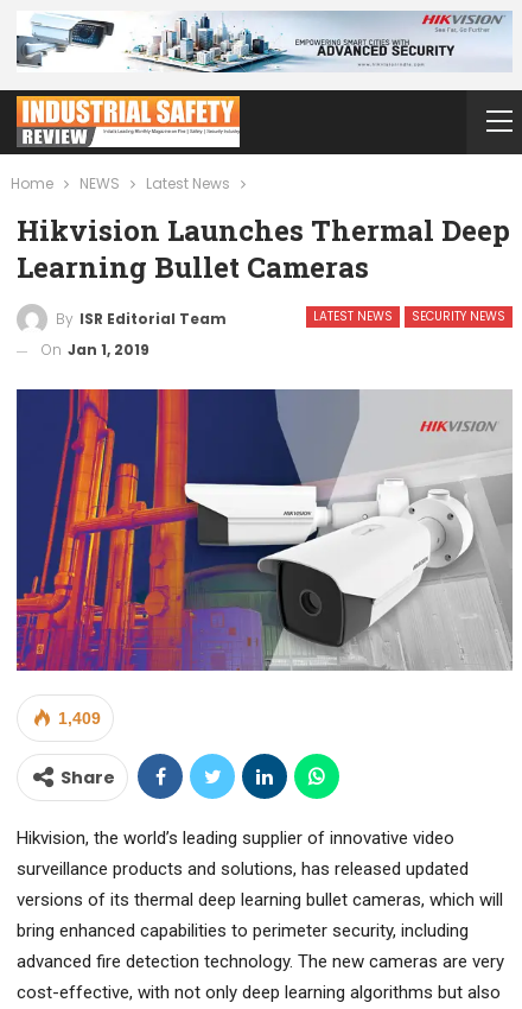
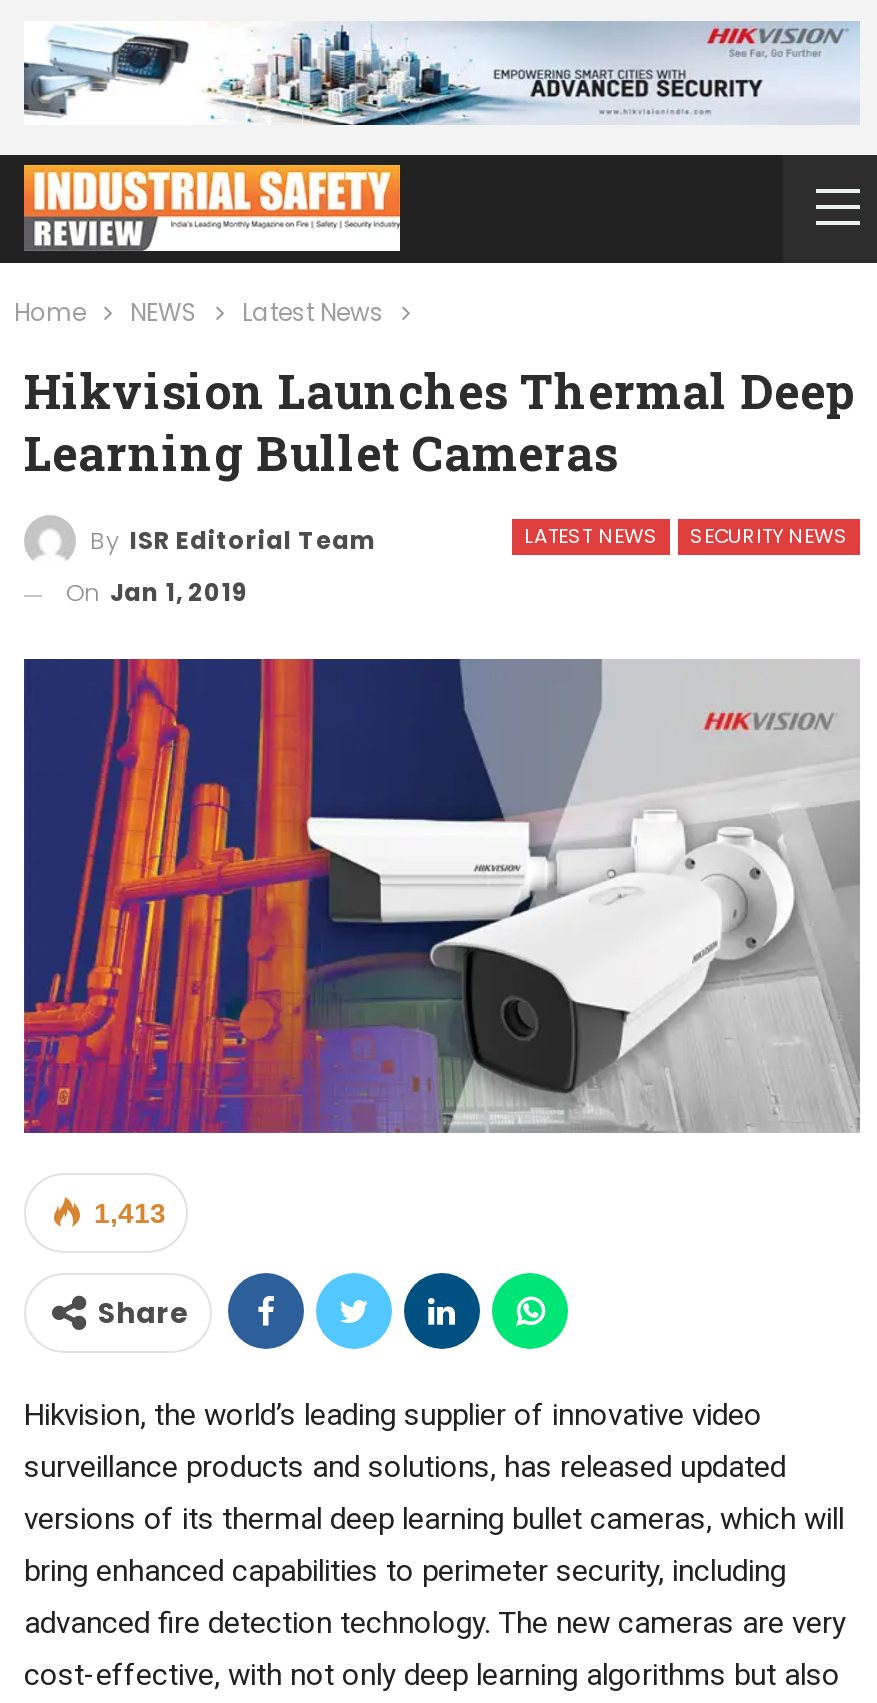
- 1,409
+ 1,413
